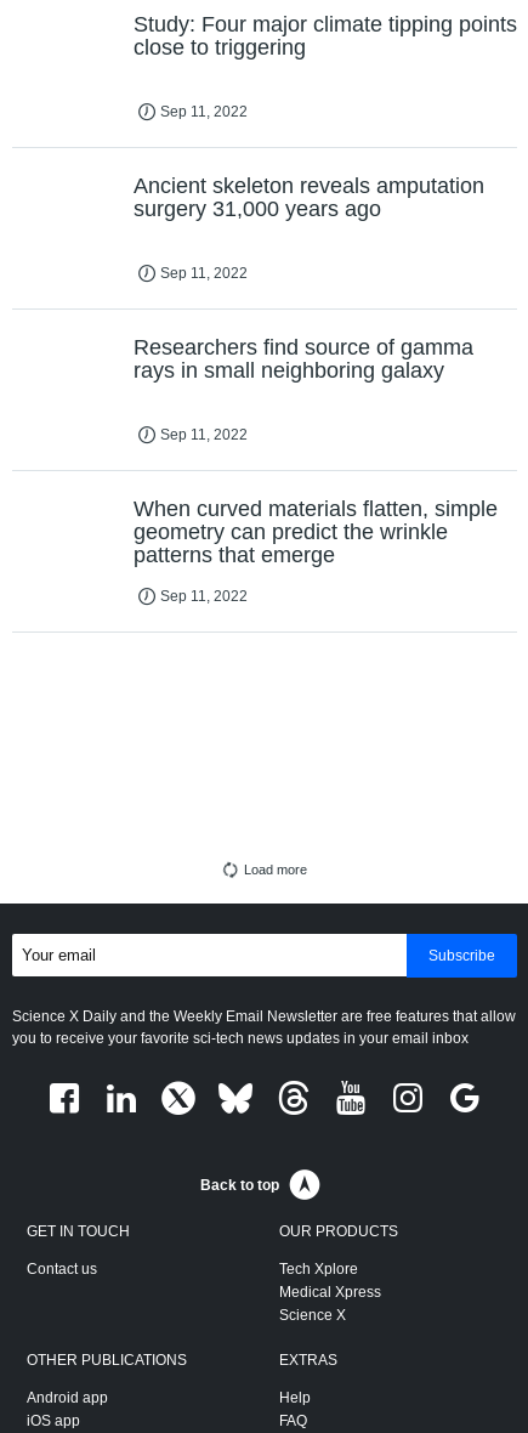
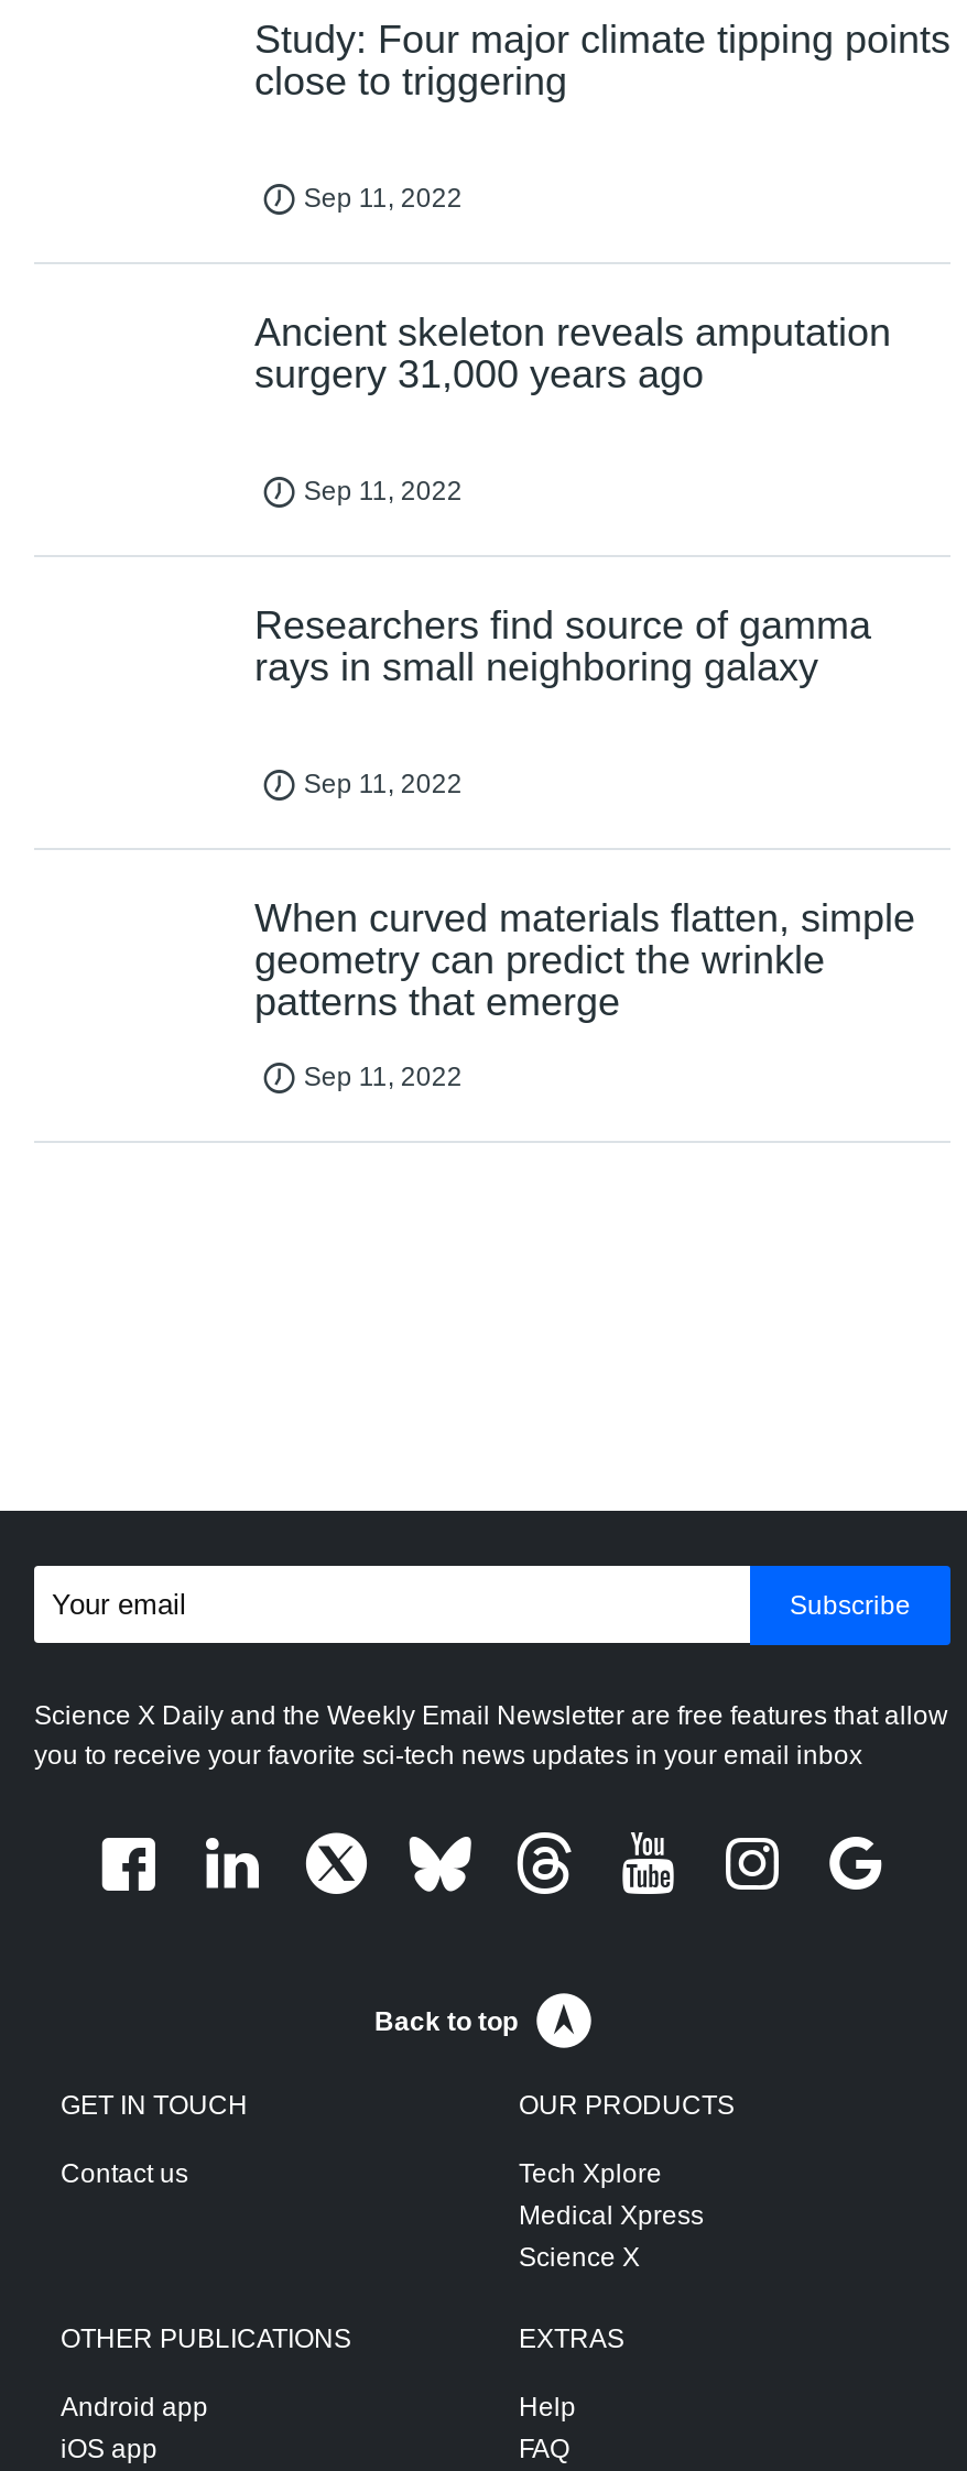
- Load more
